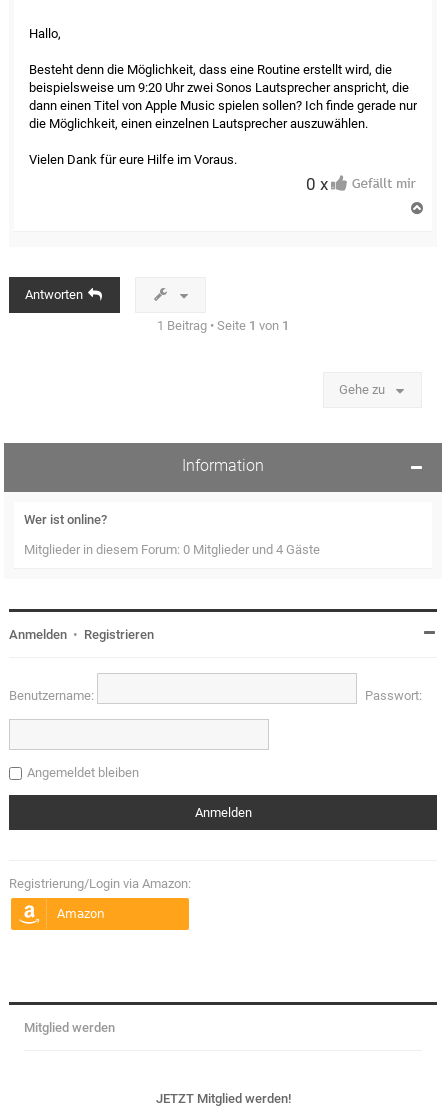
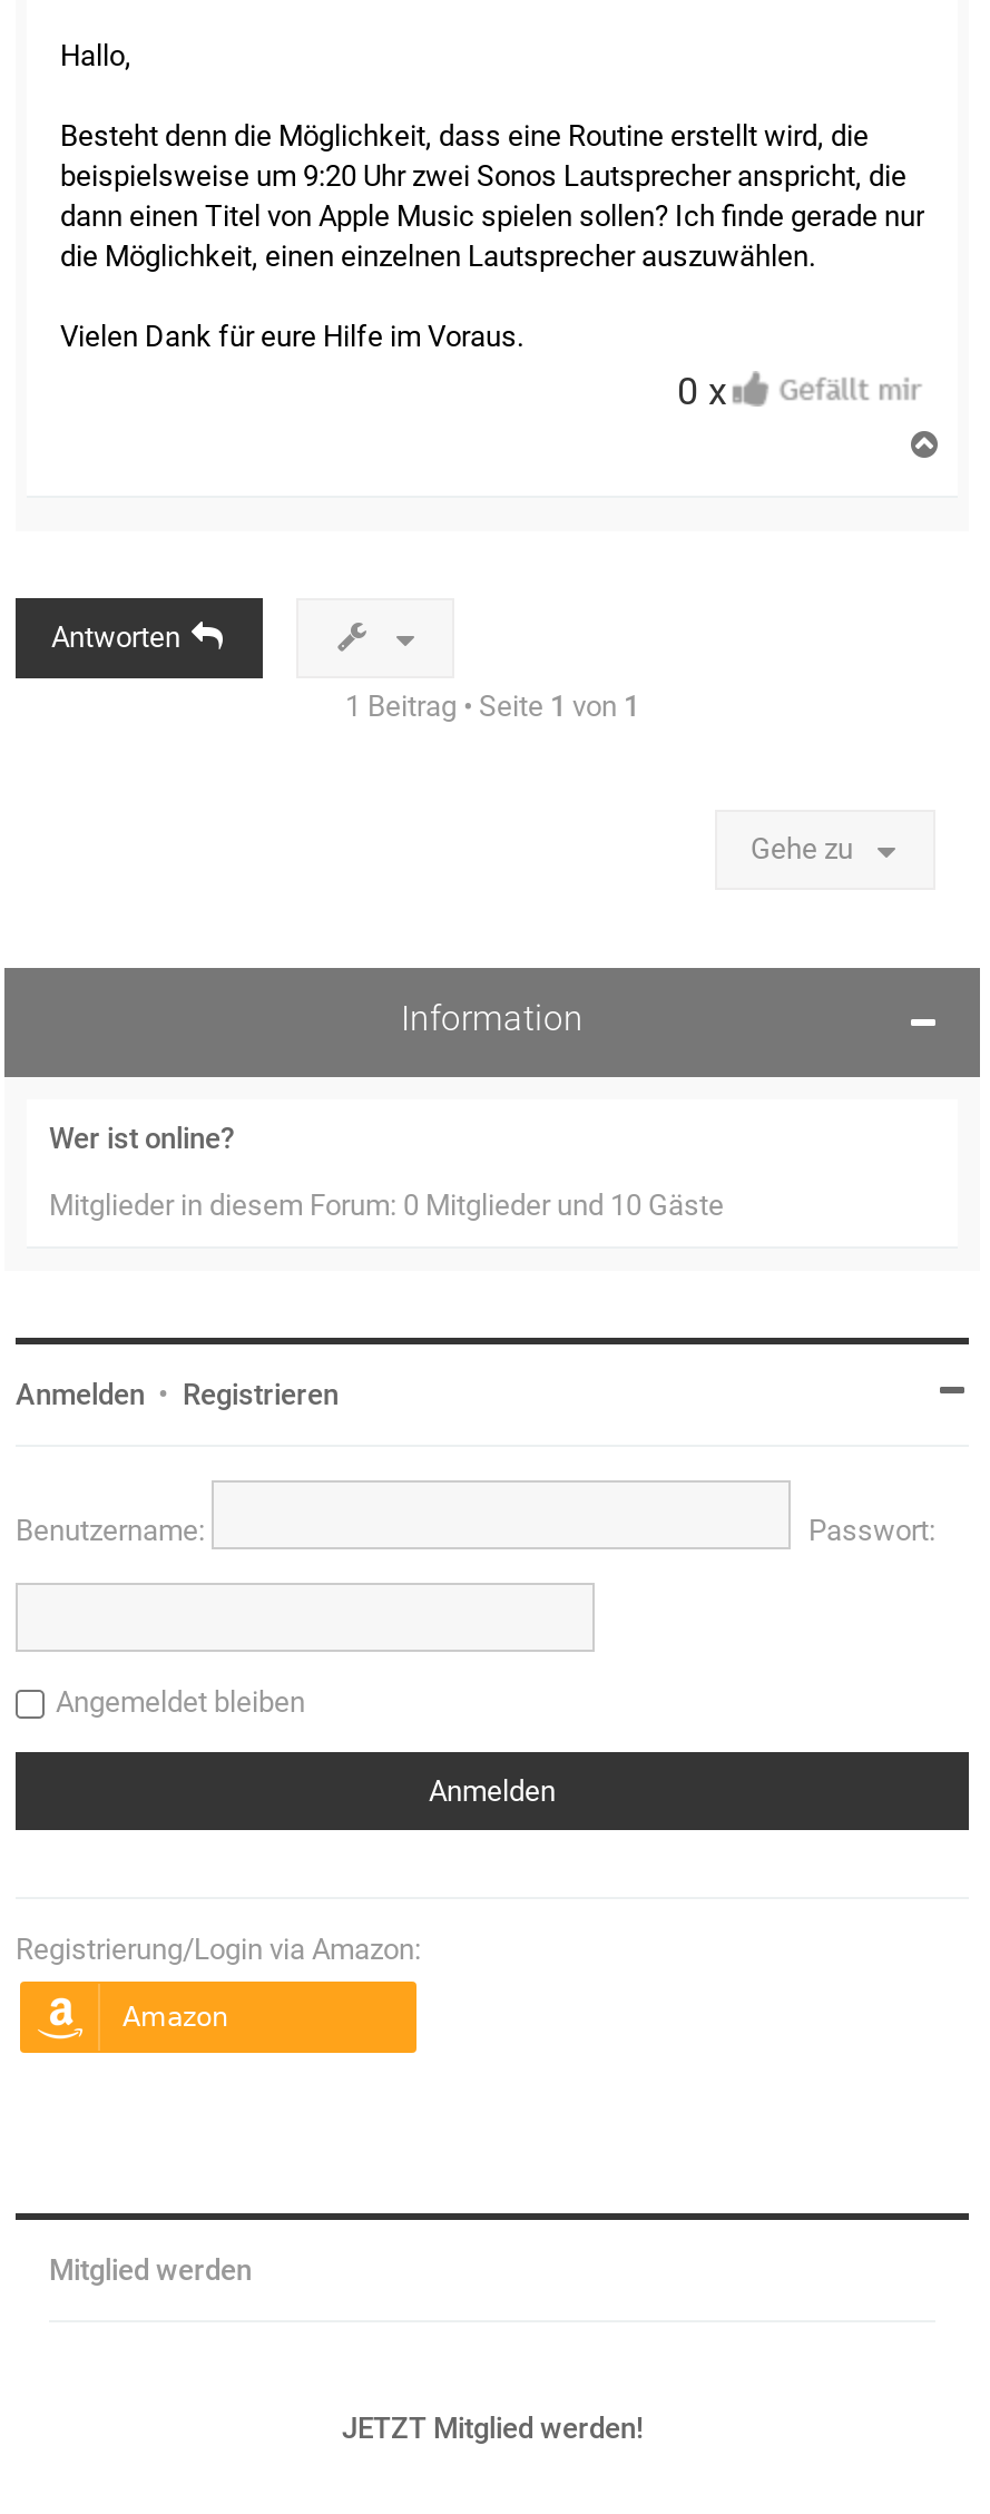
- Mitglieder in diesem Forum: 0 Mitglieder und 4 Gäste
+ Mitglieder in diesem Forum: 0 Mitglieder und 10 Gäste
